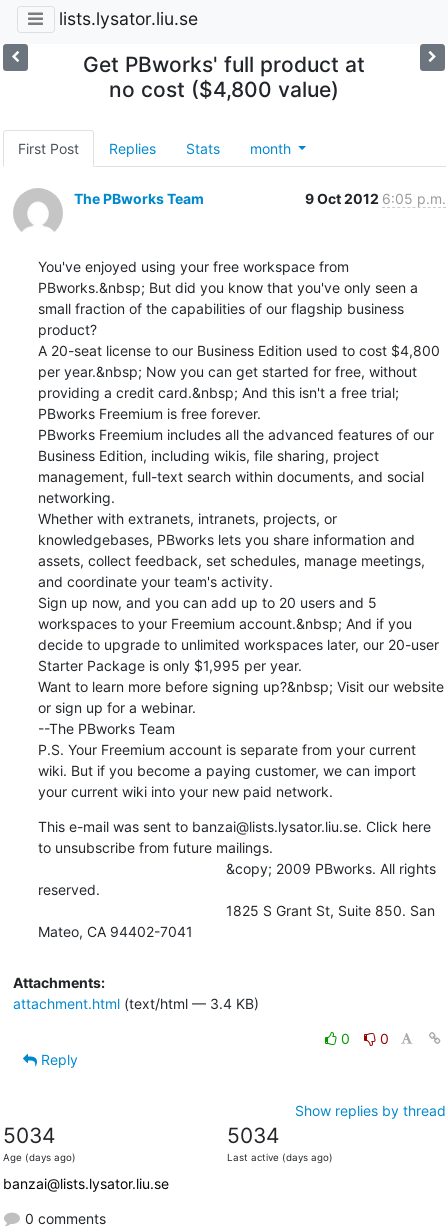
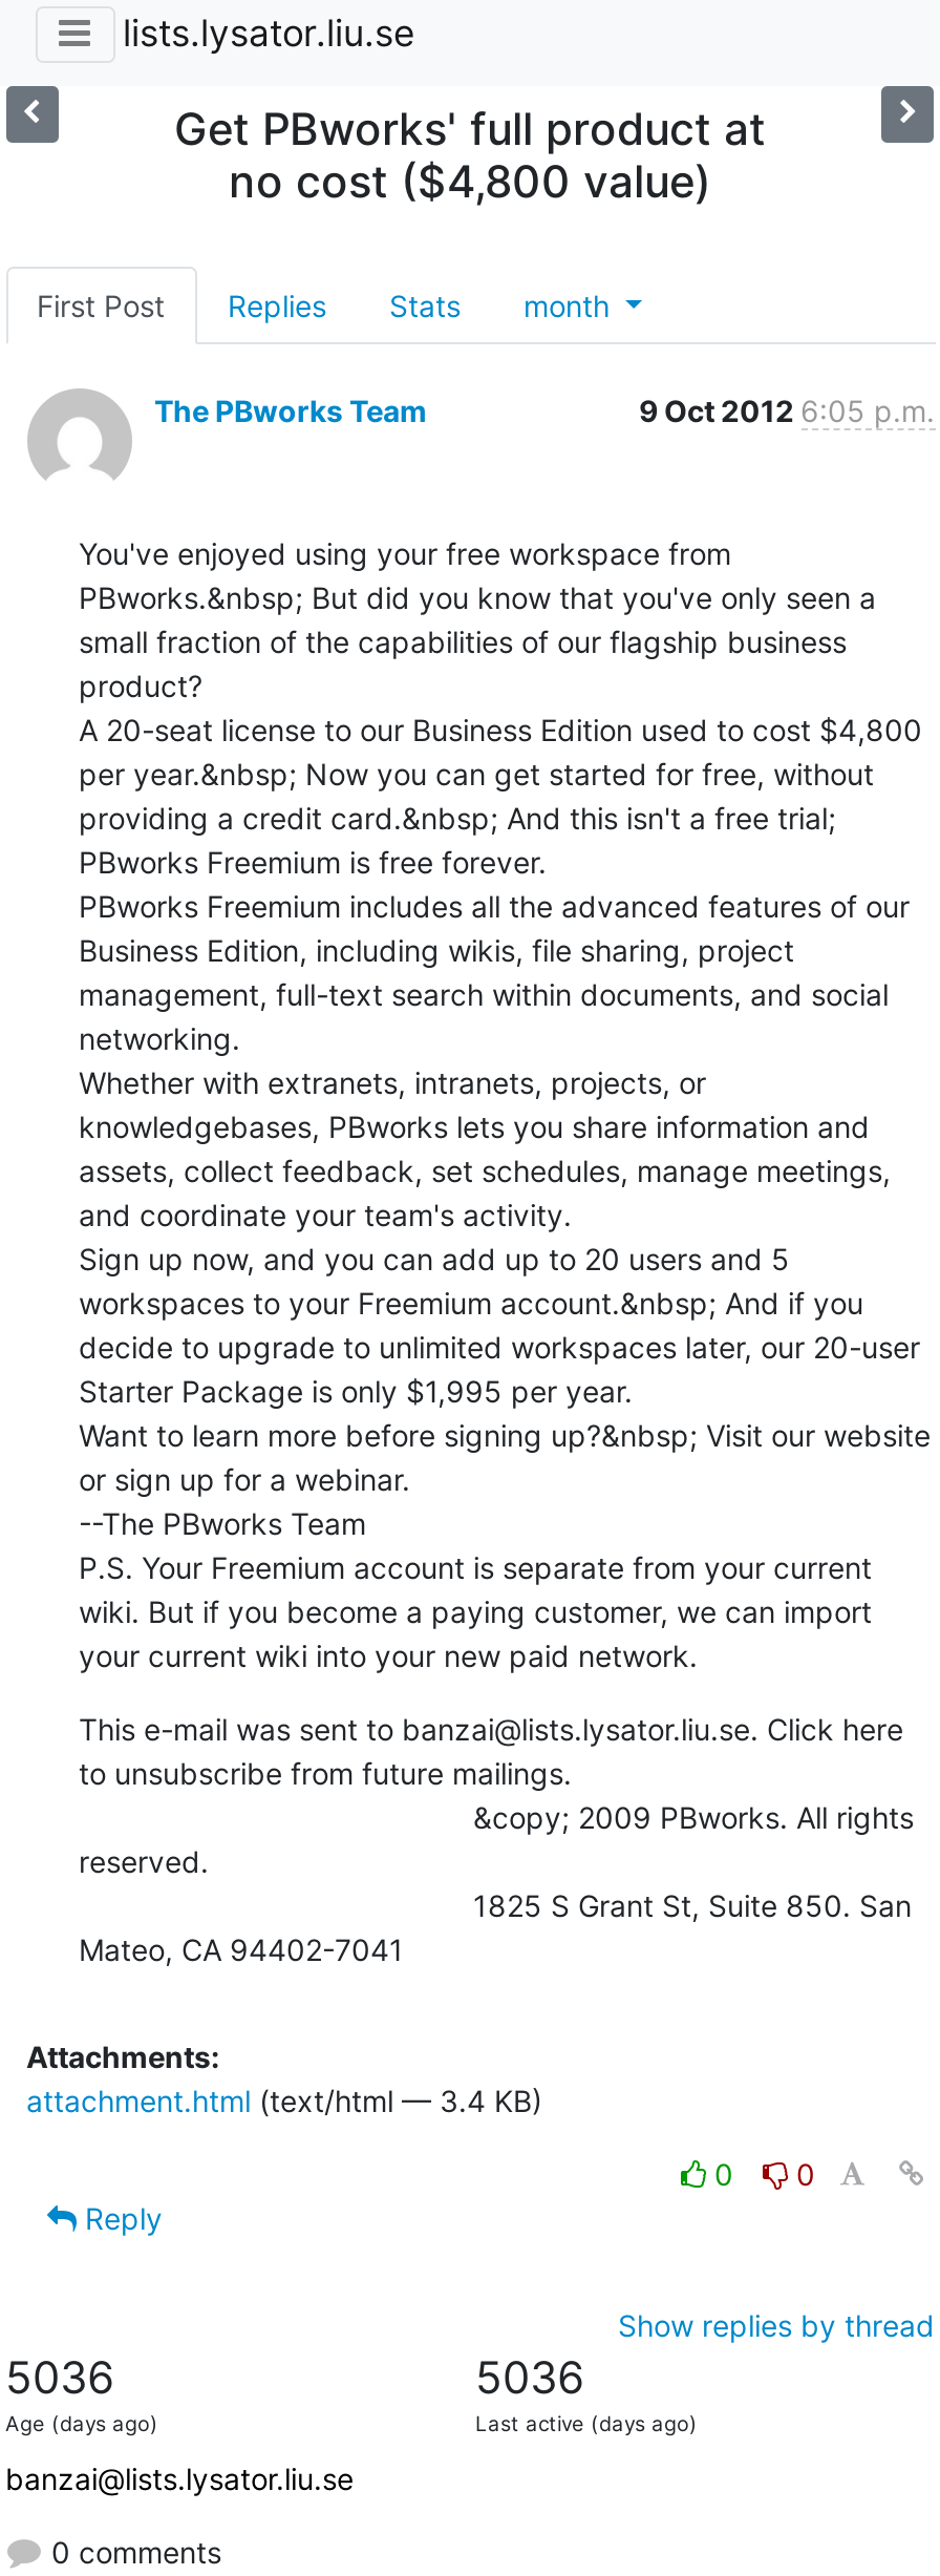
- 5034
+ 5036

- 5034
+ 5036
